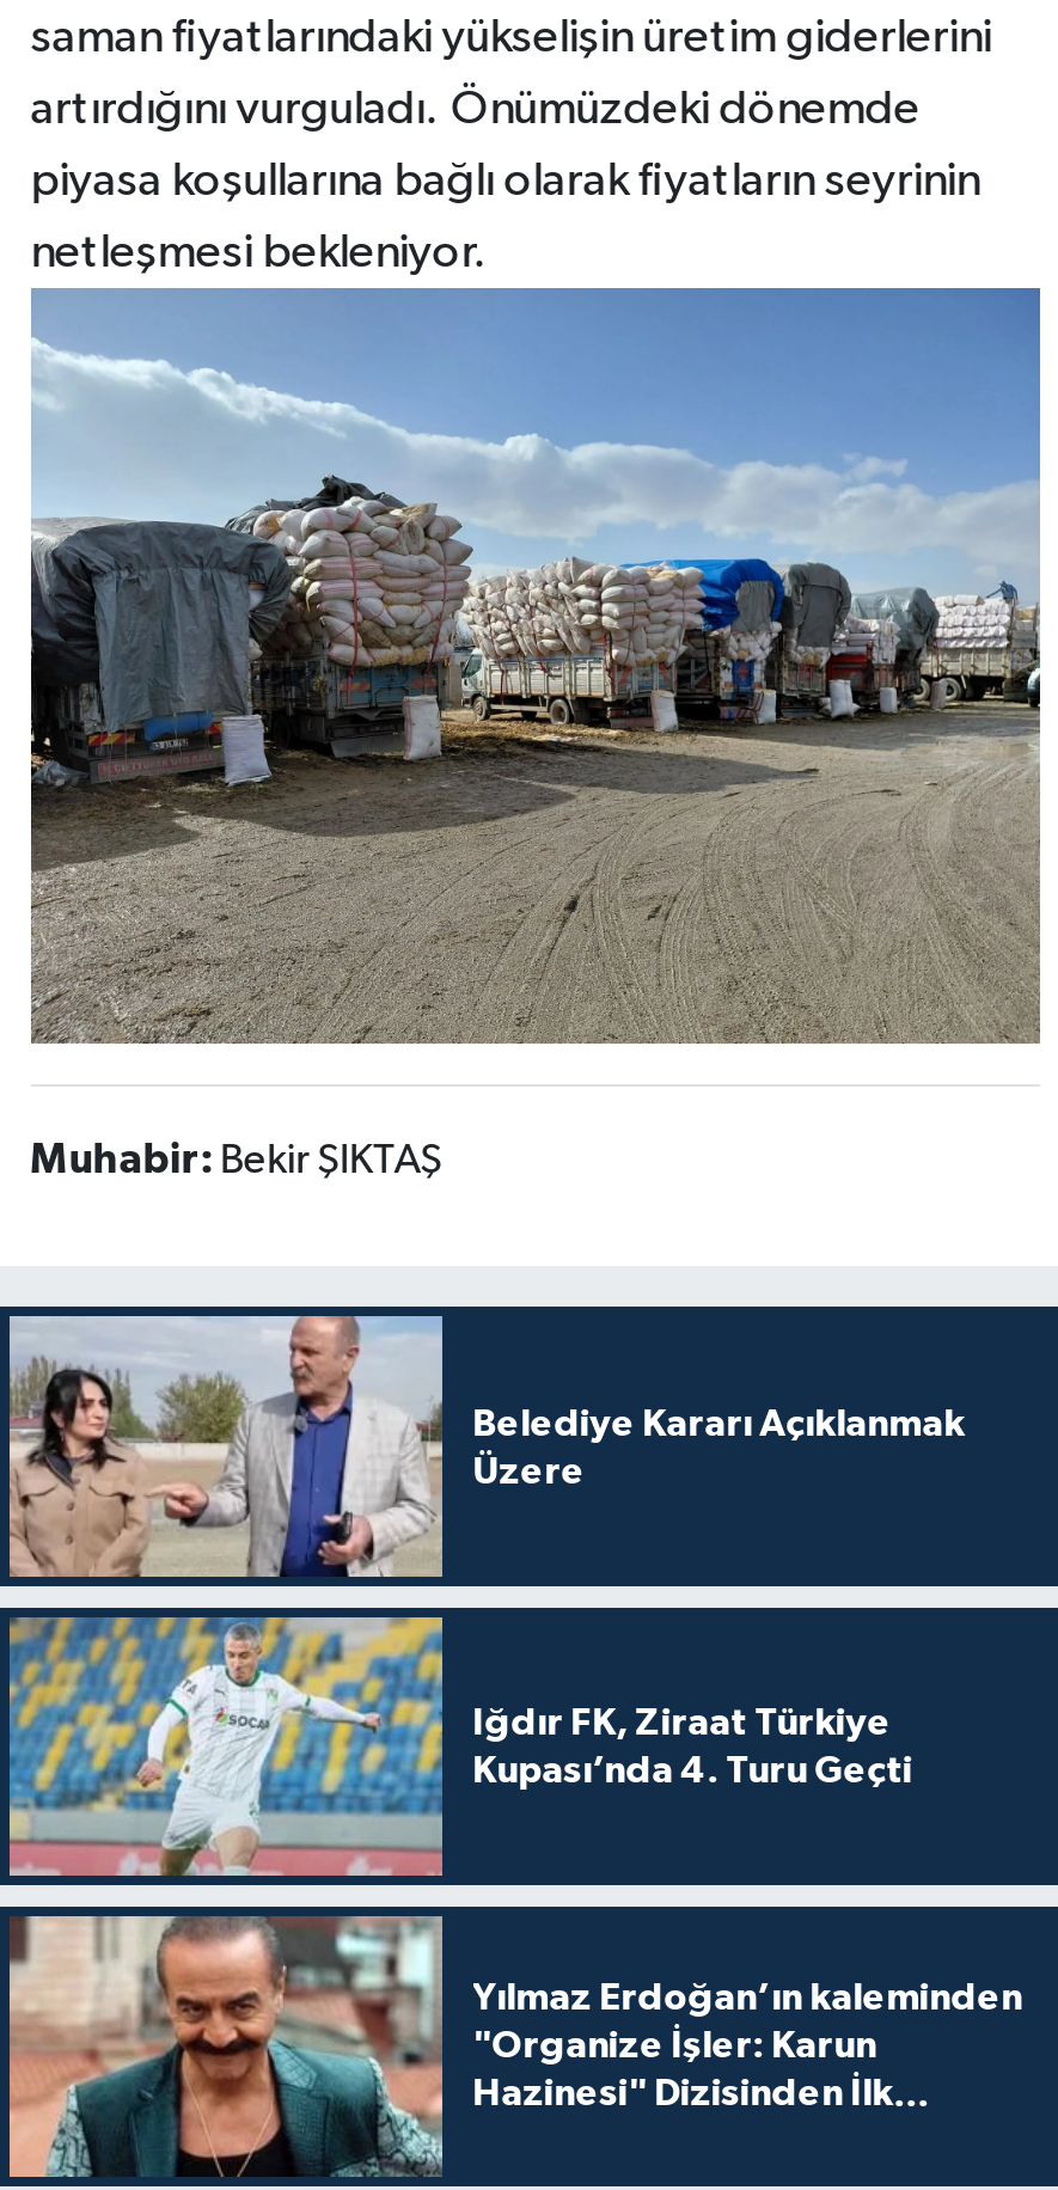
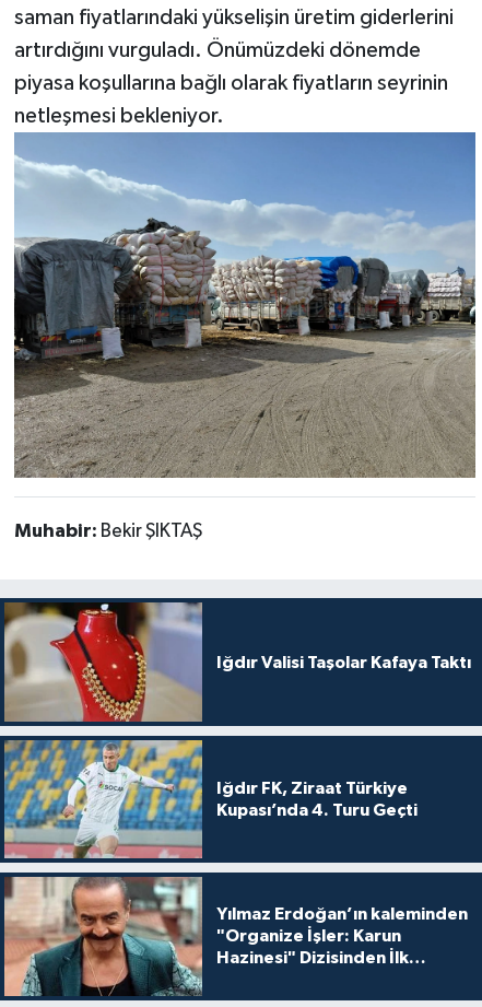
- [image]
- Belediye Kararı Açıklanmak
- Üzere
+ [image]
+ Iğdır Valisi Taşolar Kafaya Taktı
